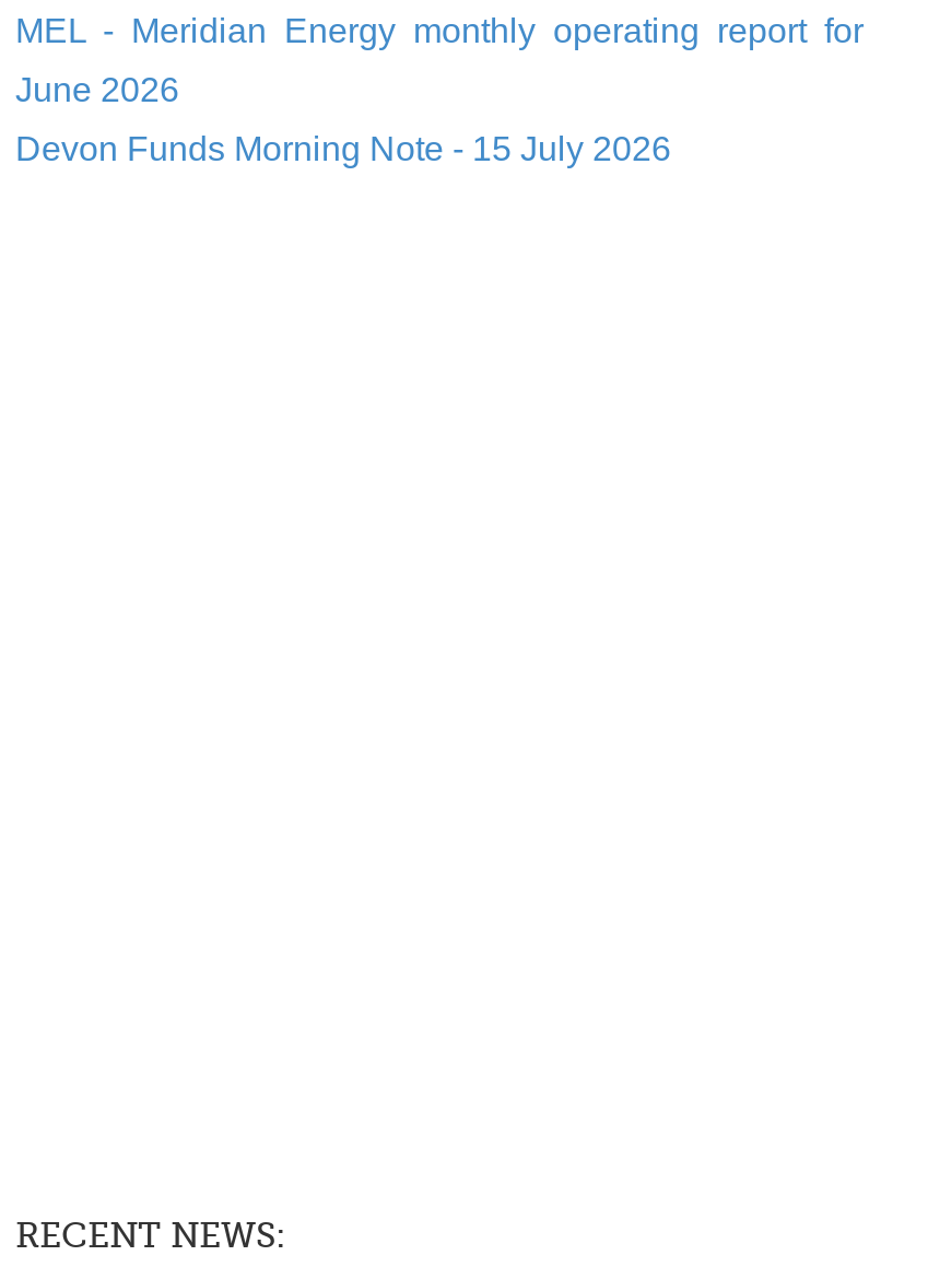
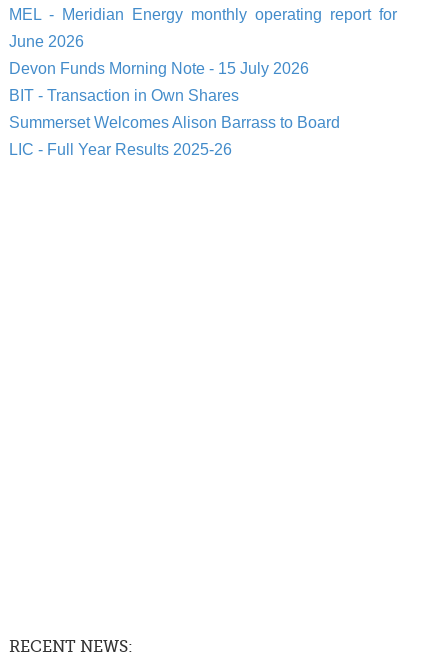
+ BIT - Transaction in Own Shares
+ Summerset Welcomes Alison Barrass to Board
+ LIC - Full Year Results 2025-26
